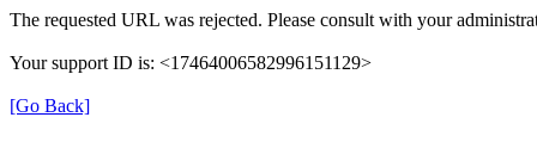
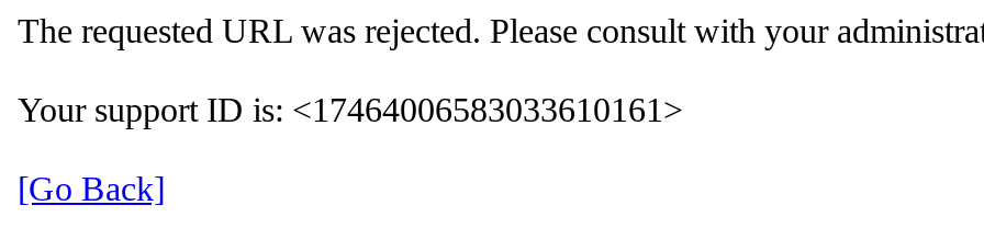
- Your support ID is: <17464006582996151129>
+ Your support ID is: <17464006583033610161>
